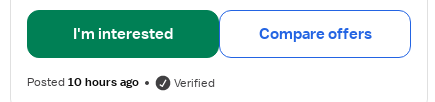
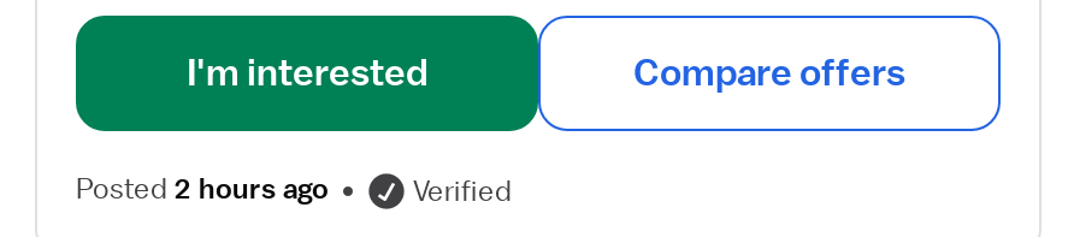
- Posted 10 hours ago
+ Posted 2 hours ago
